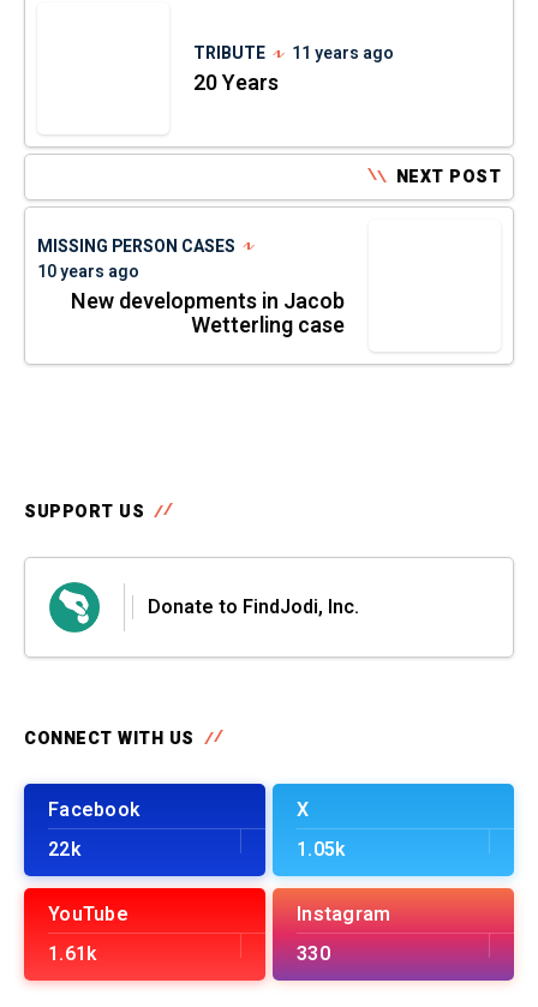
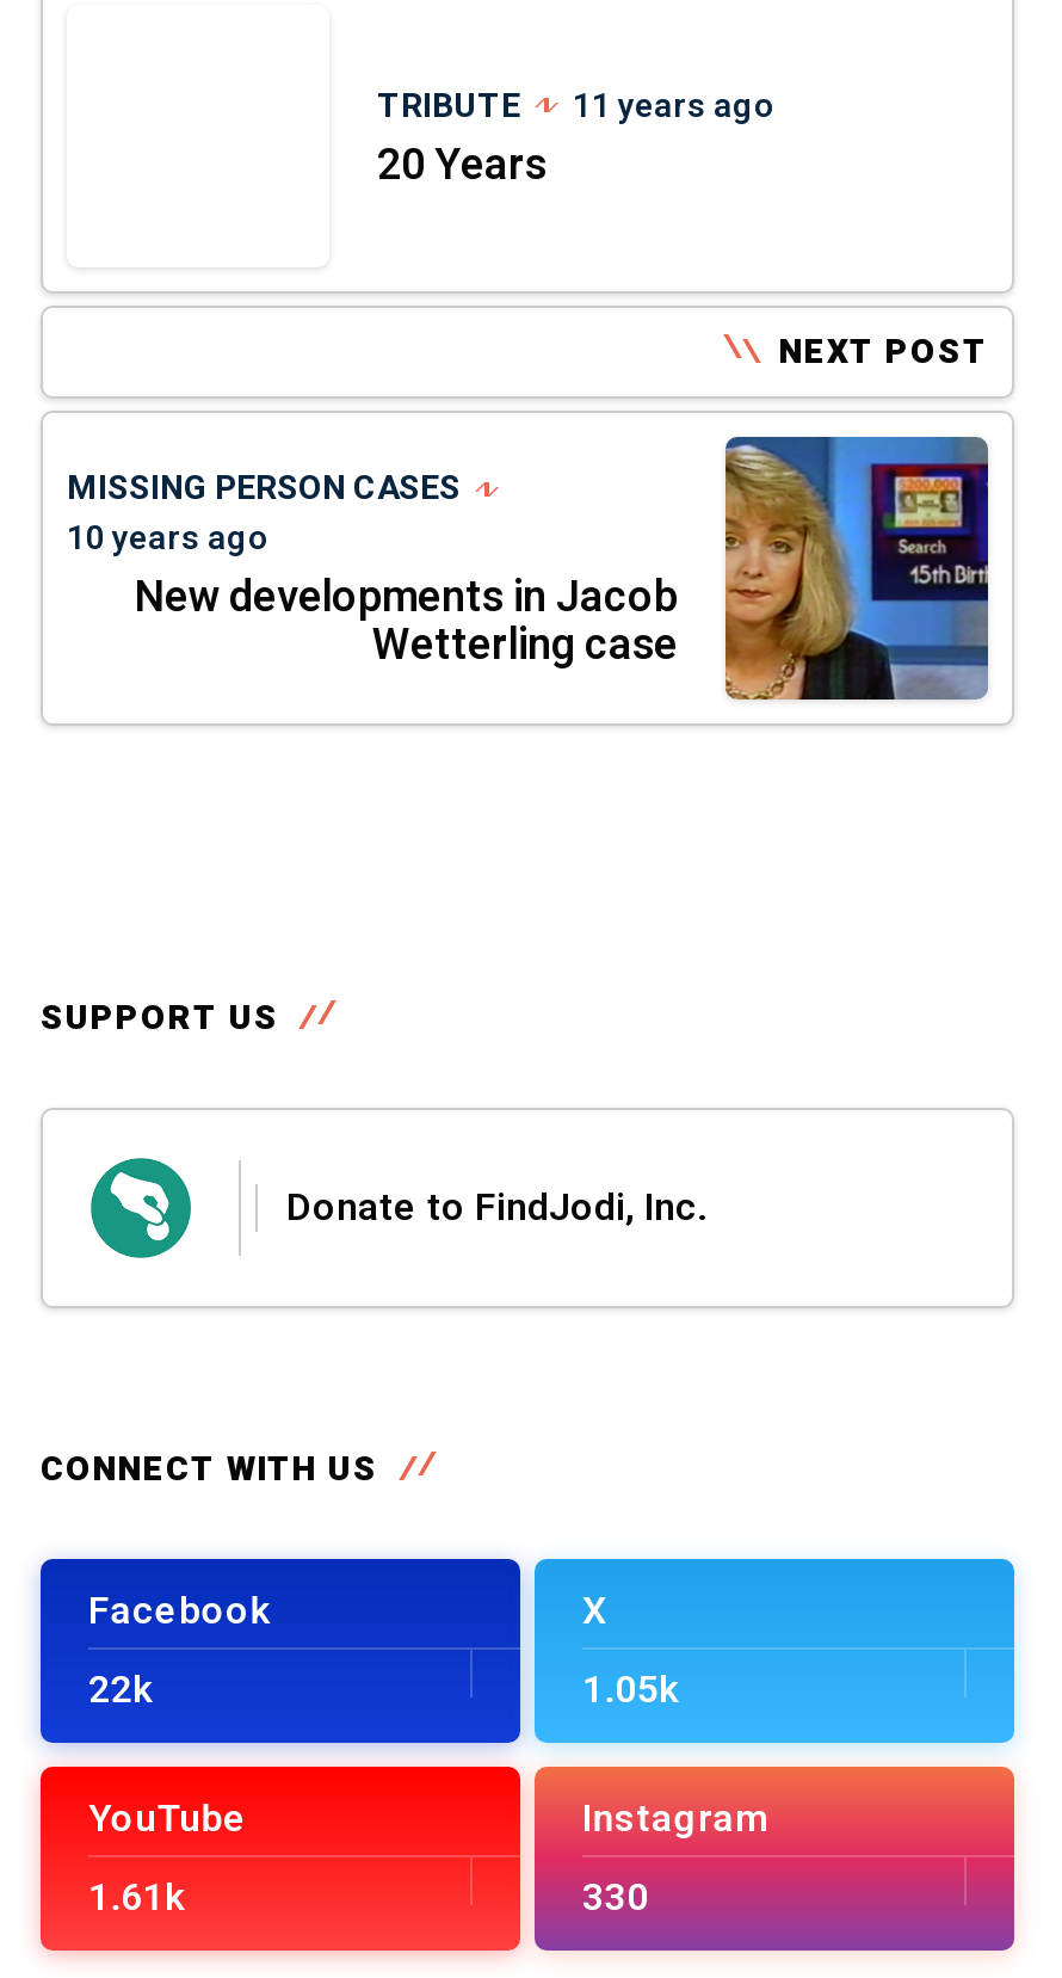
+ [image]
